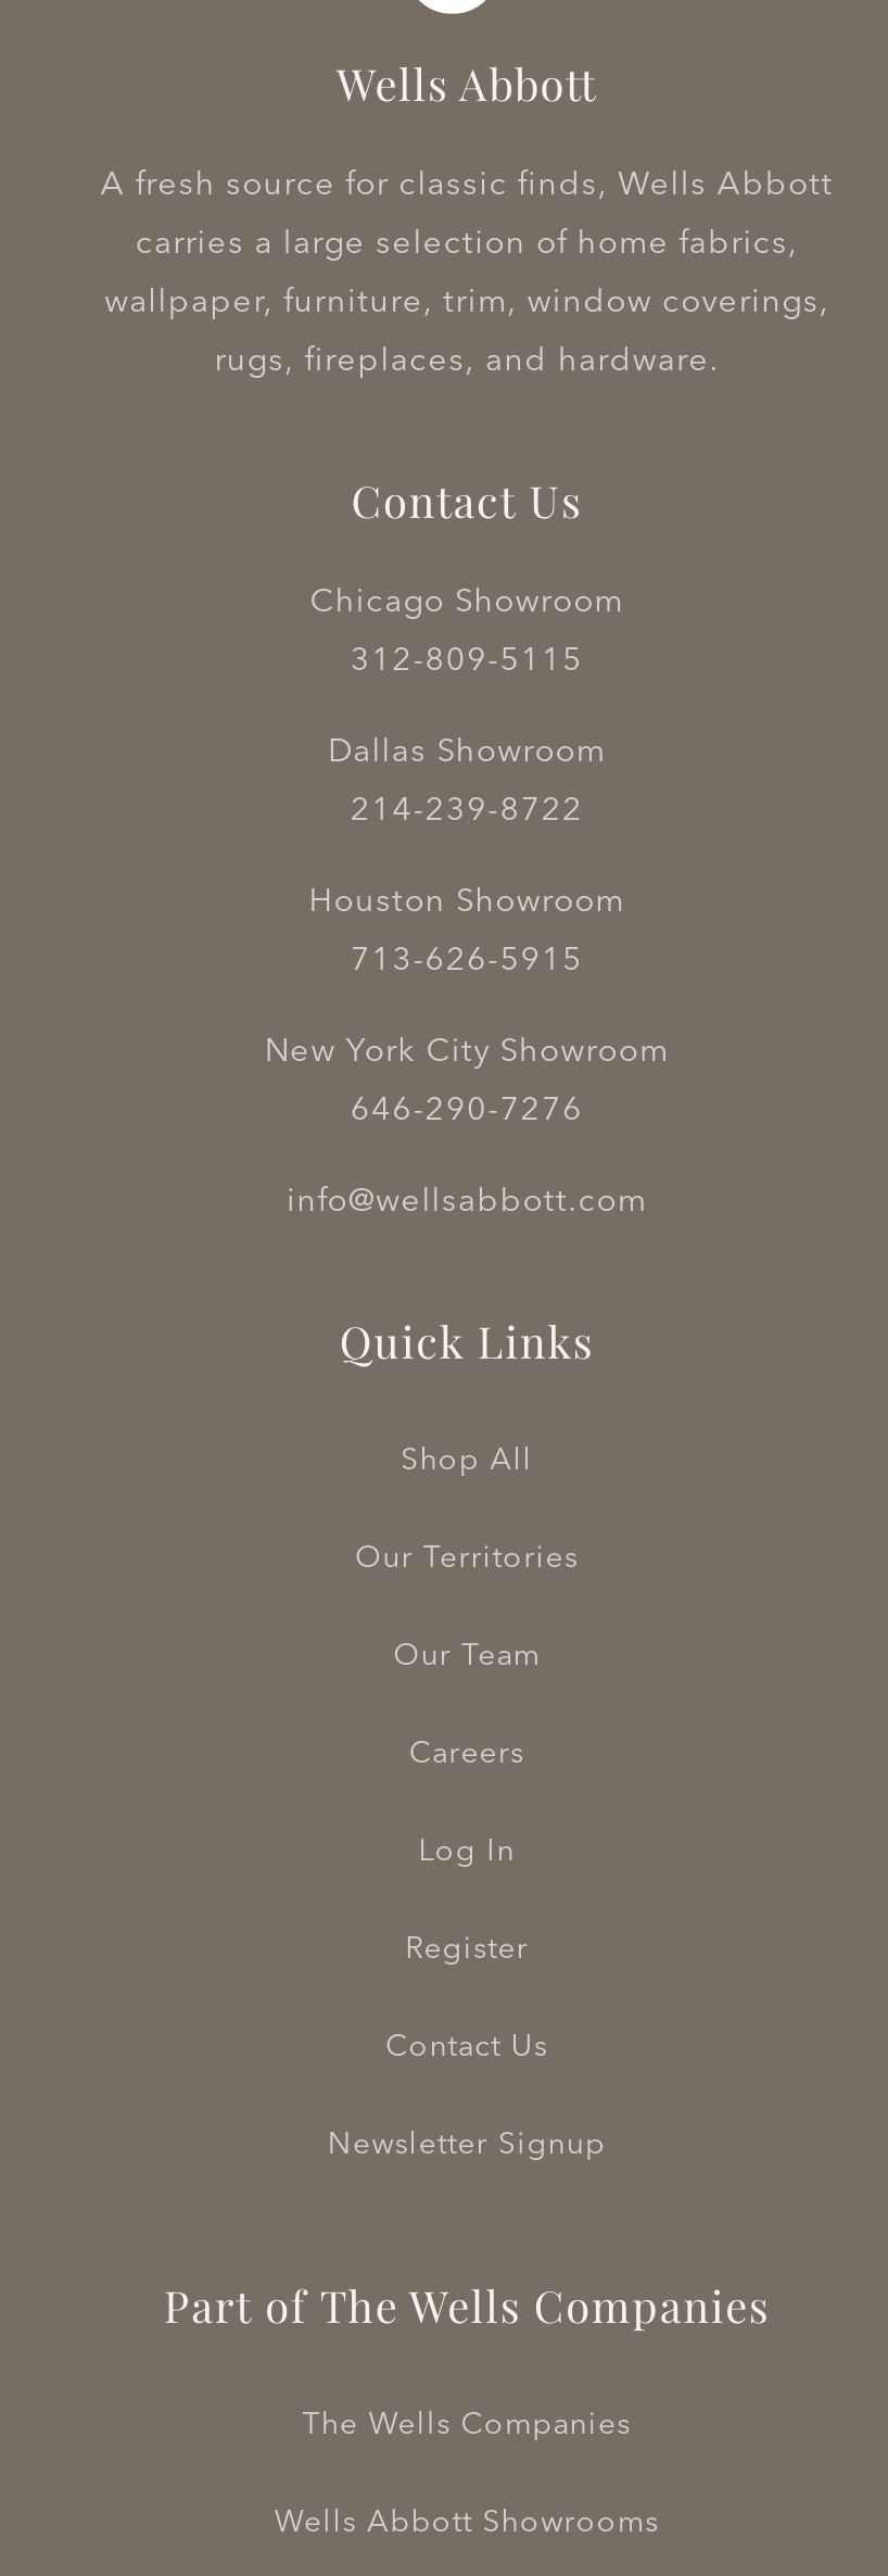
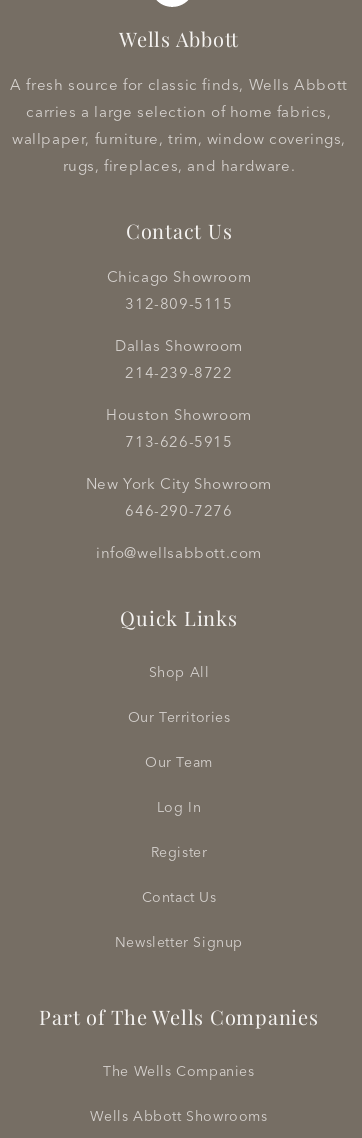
- Careers
